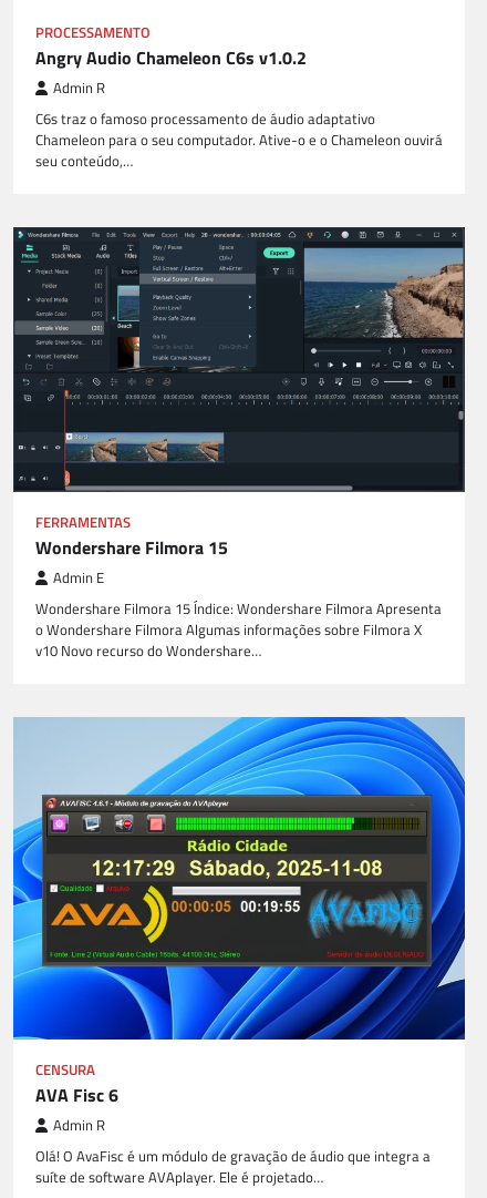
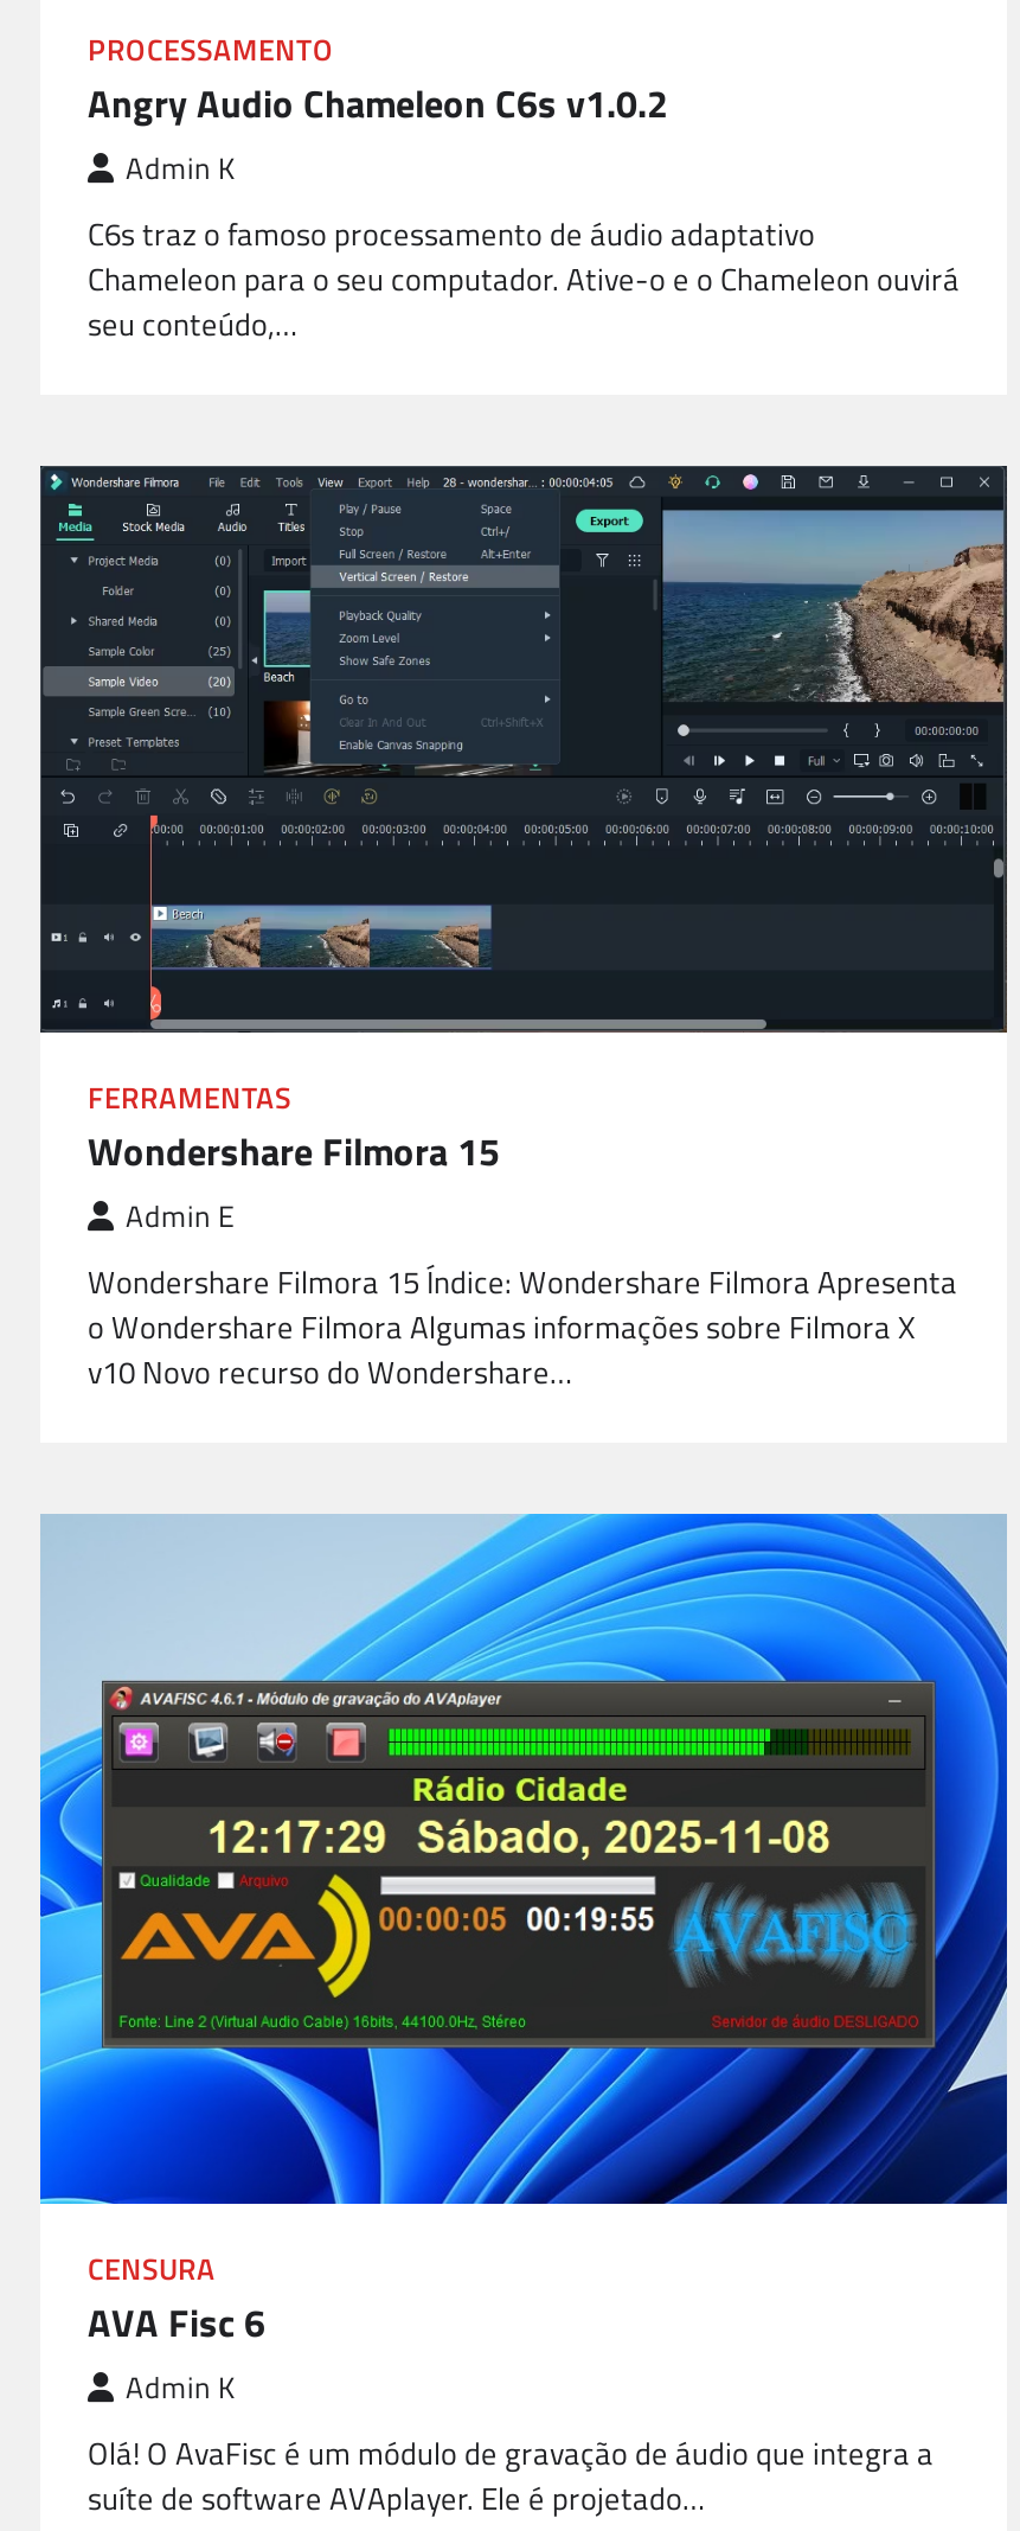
- Admin R
+ Admin K

- Admin R
+ Admin K
